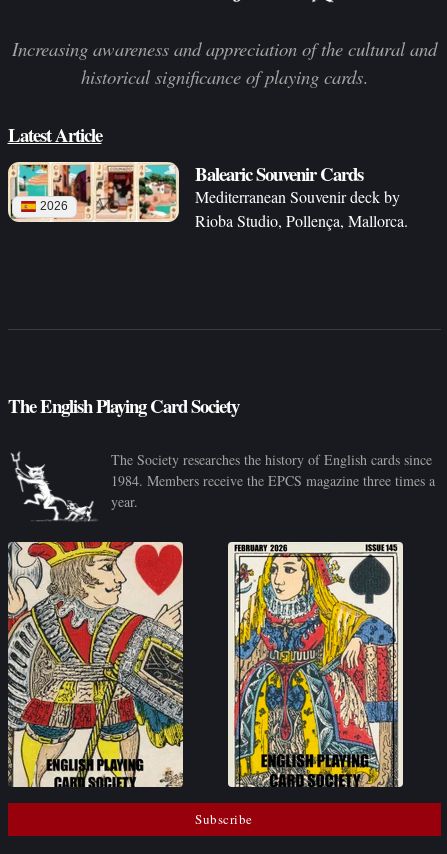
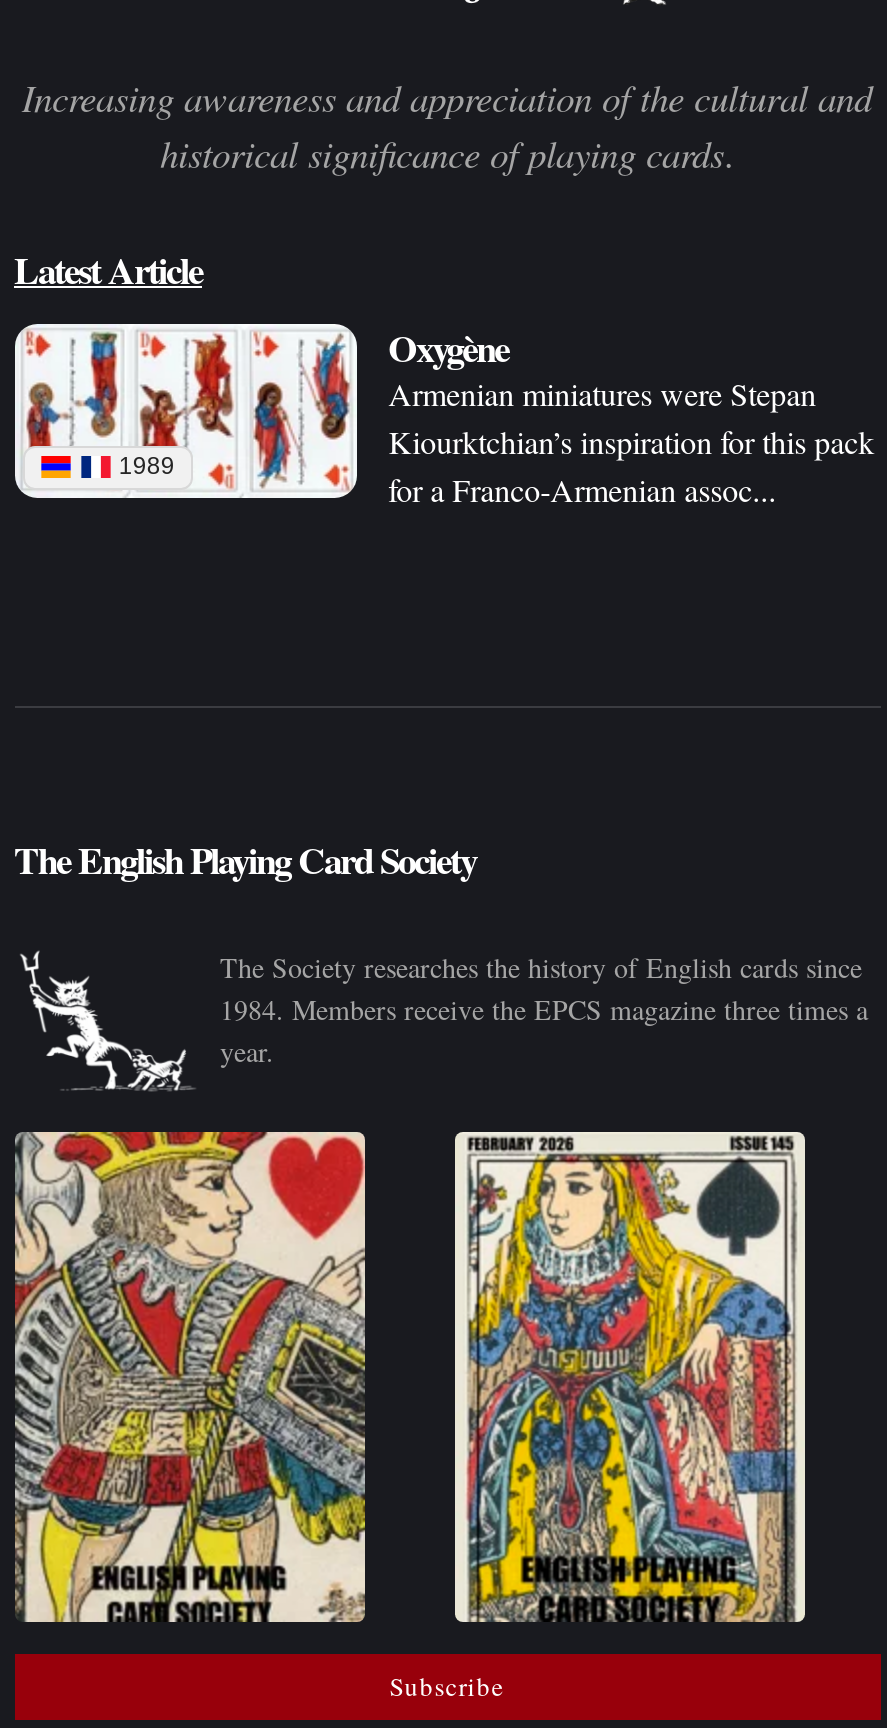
- [image]
- 2026
+ [image]
+ 1989

- Balearic Souvenir Cards
- Mediterranean Souvenir deck by
- Rioba Studio, Pollença, Mallorca.
+ Oxygène
+ Armenian miniatures were Stepan
+ Kiourktchian’s inspiration for this pack
+ for a Franco-Armenian assoc...
